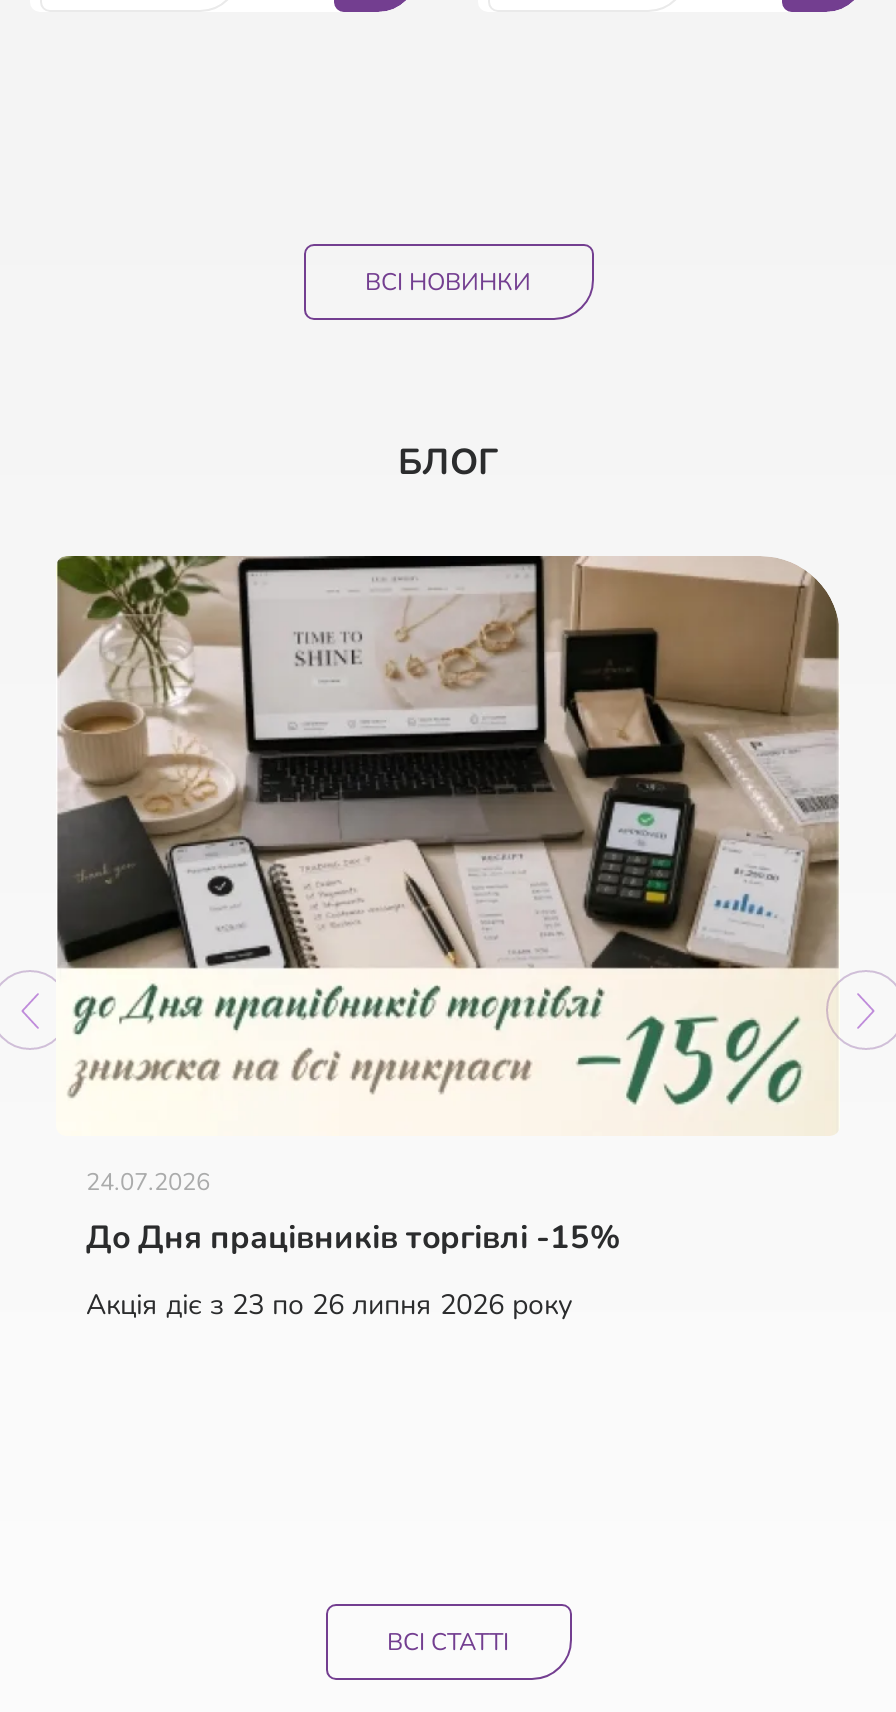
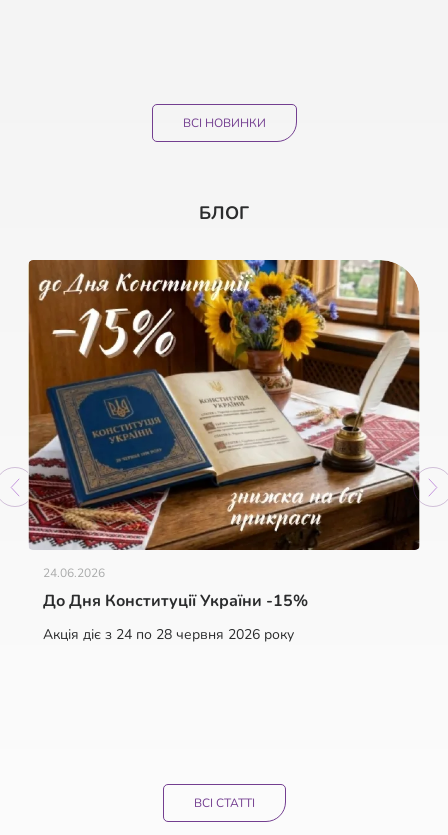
- [image]
- 24.07.2026
+ [image]
+ 24.06.2026

- До Дня працівників торгівлі -15%
+ До Дня Конституції України -15%

- Акція діє з 23 по 26 липня 2026 року
+ Акція діє з 24 по 28 червня 2026 року
